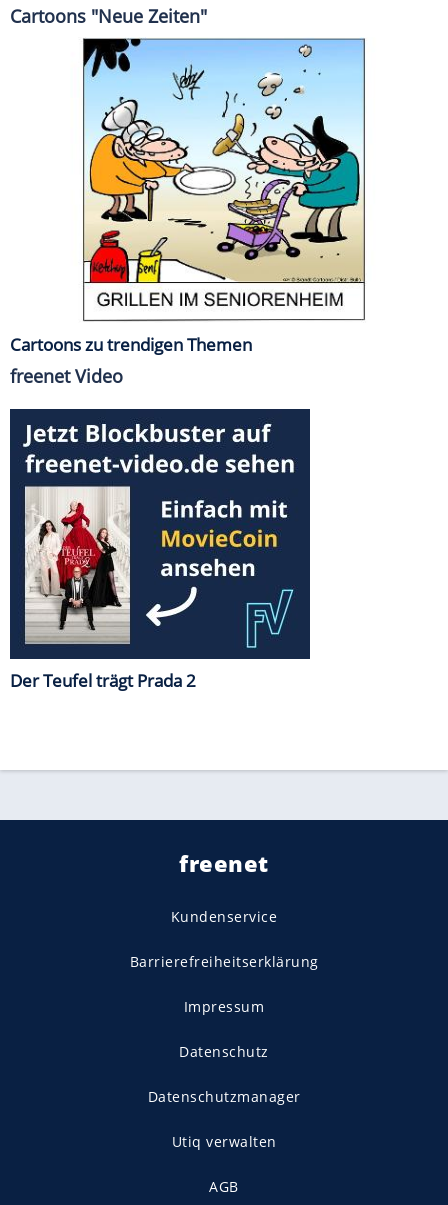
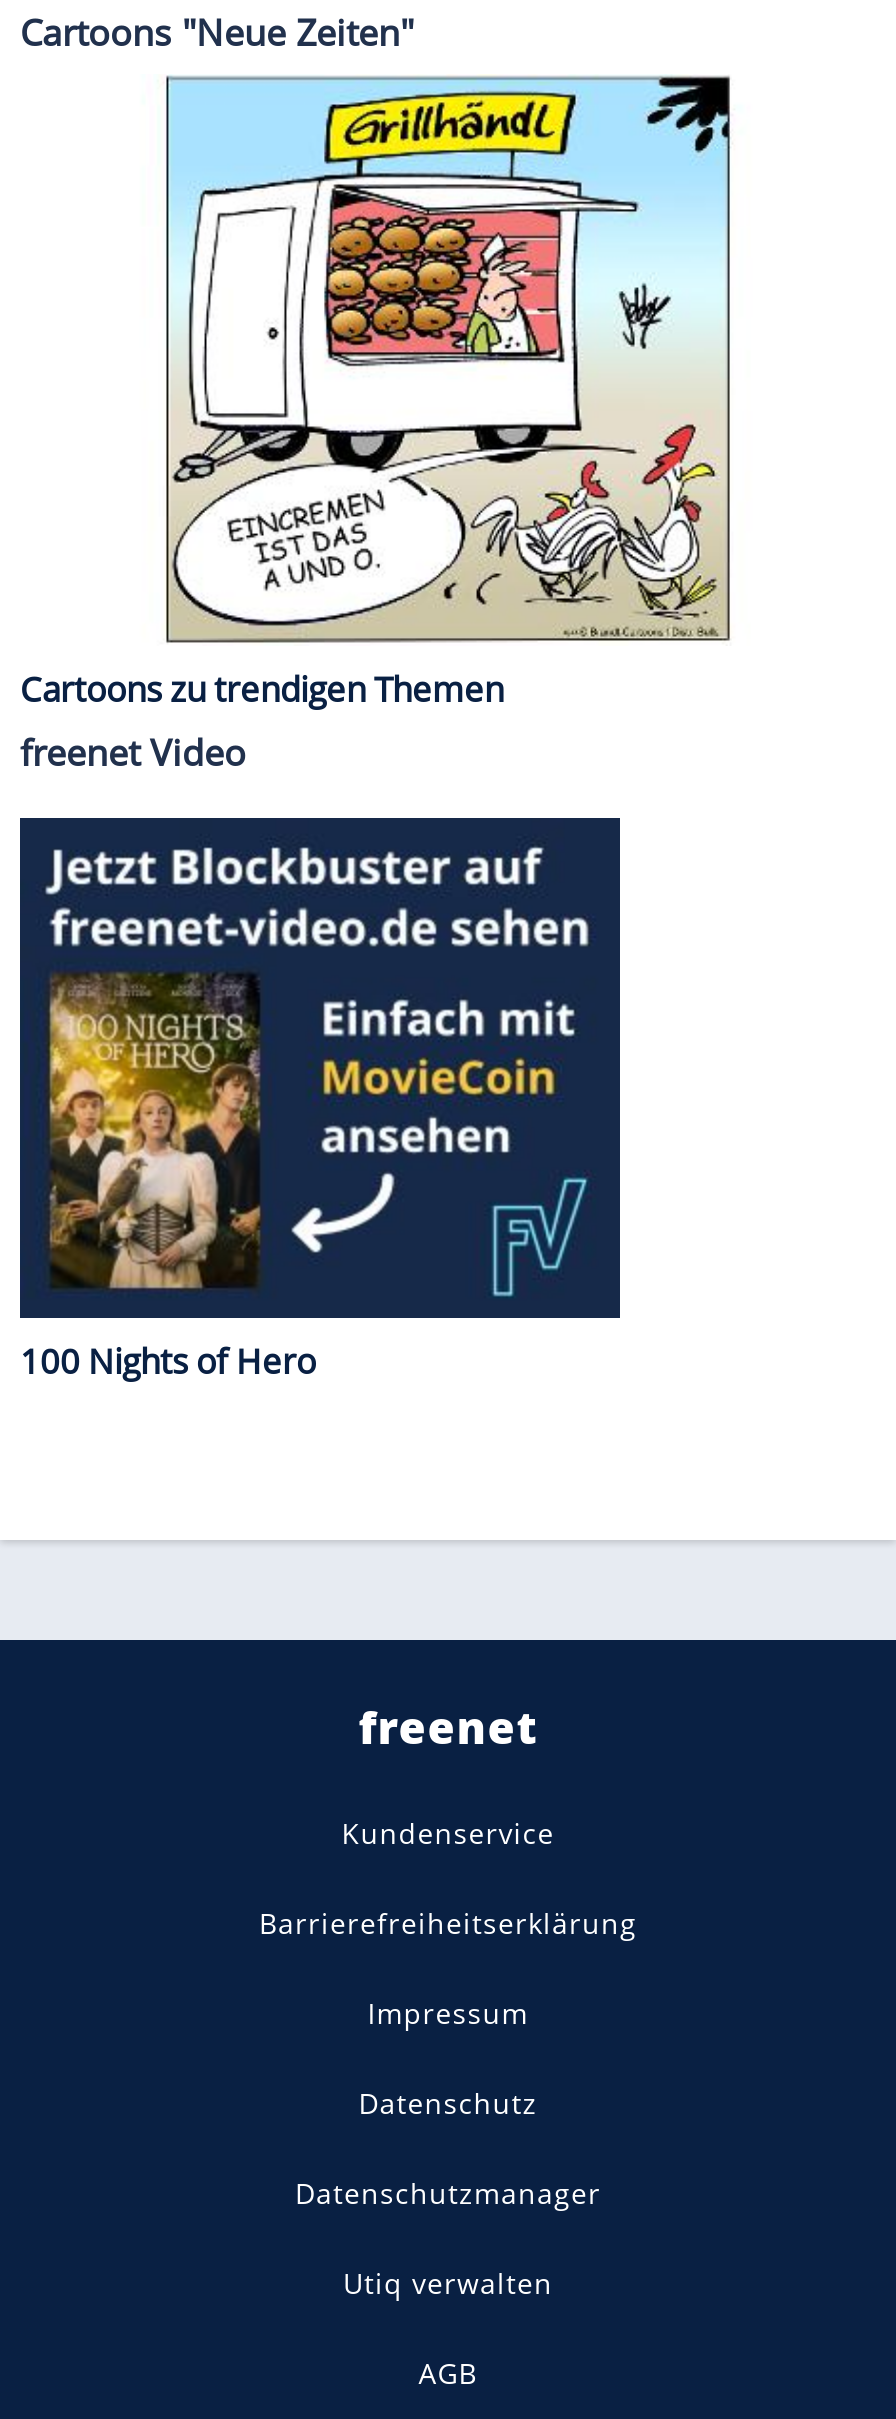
- [image]
+ [image]

- [image]
- Der Teufel trägt Prada 2
+ [image]
+ 100 Nights of Hero
